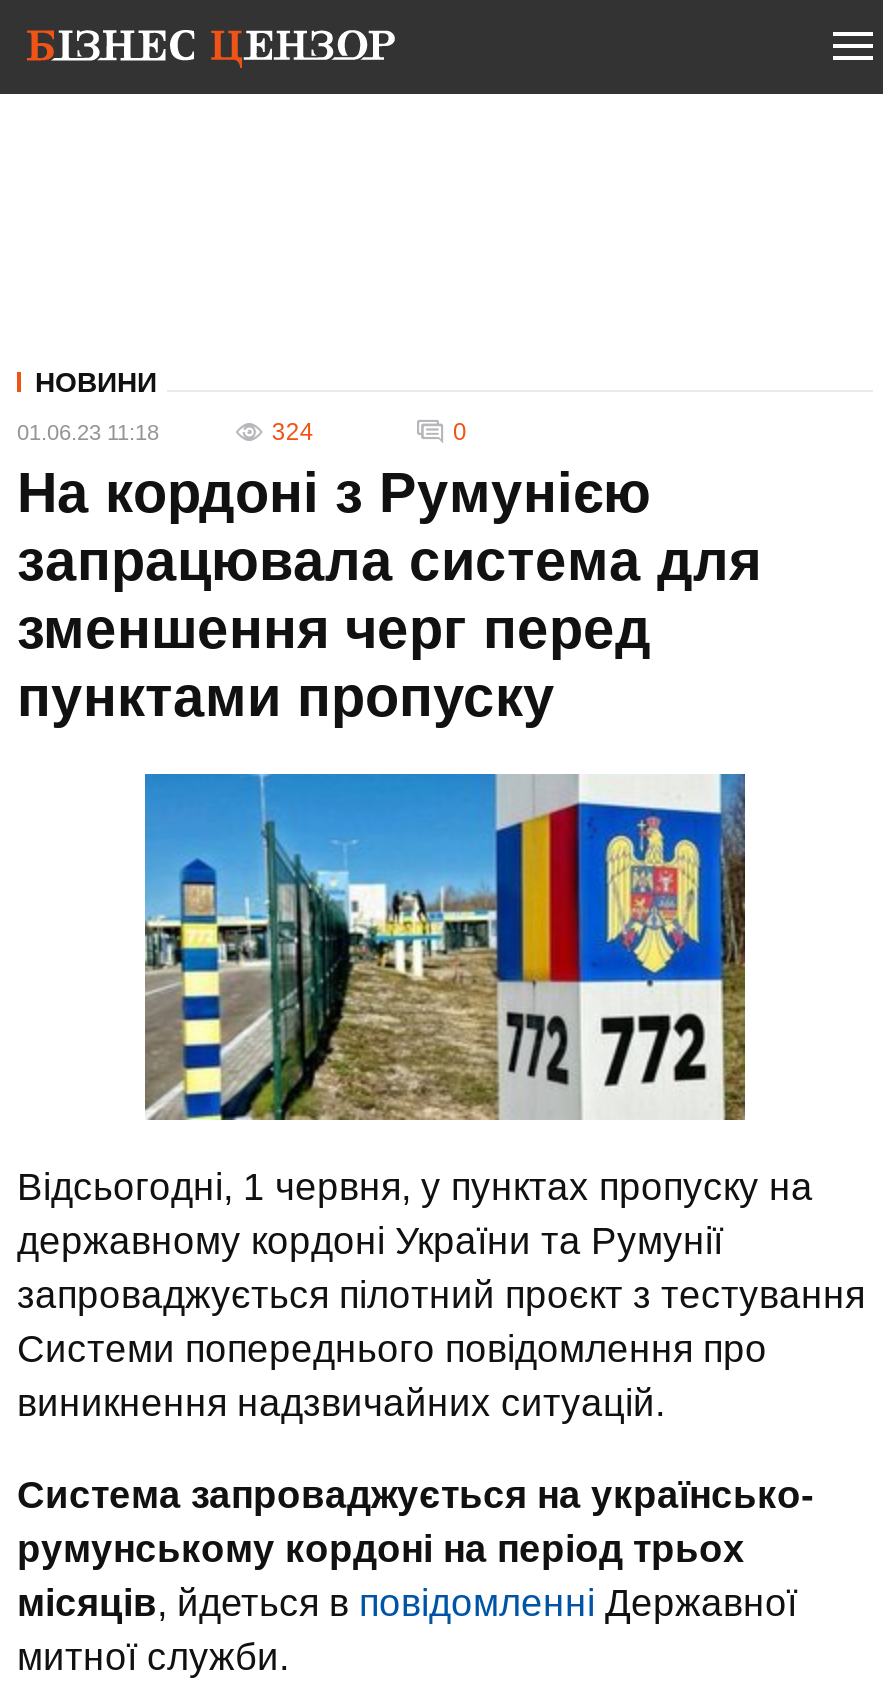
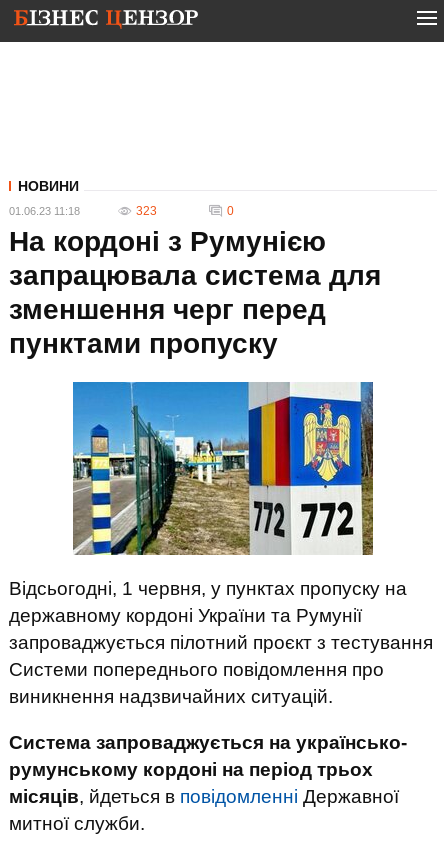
- 324
+ 323
